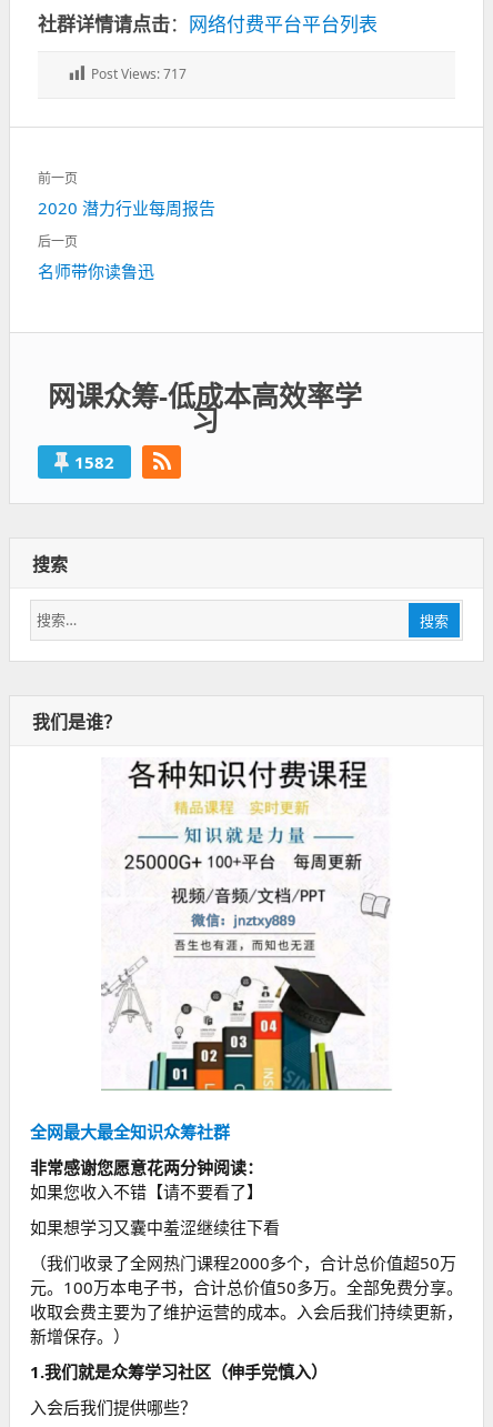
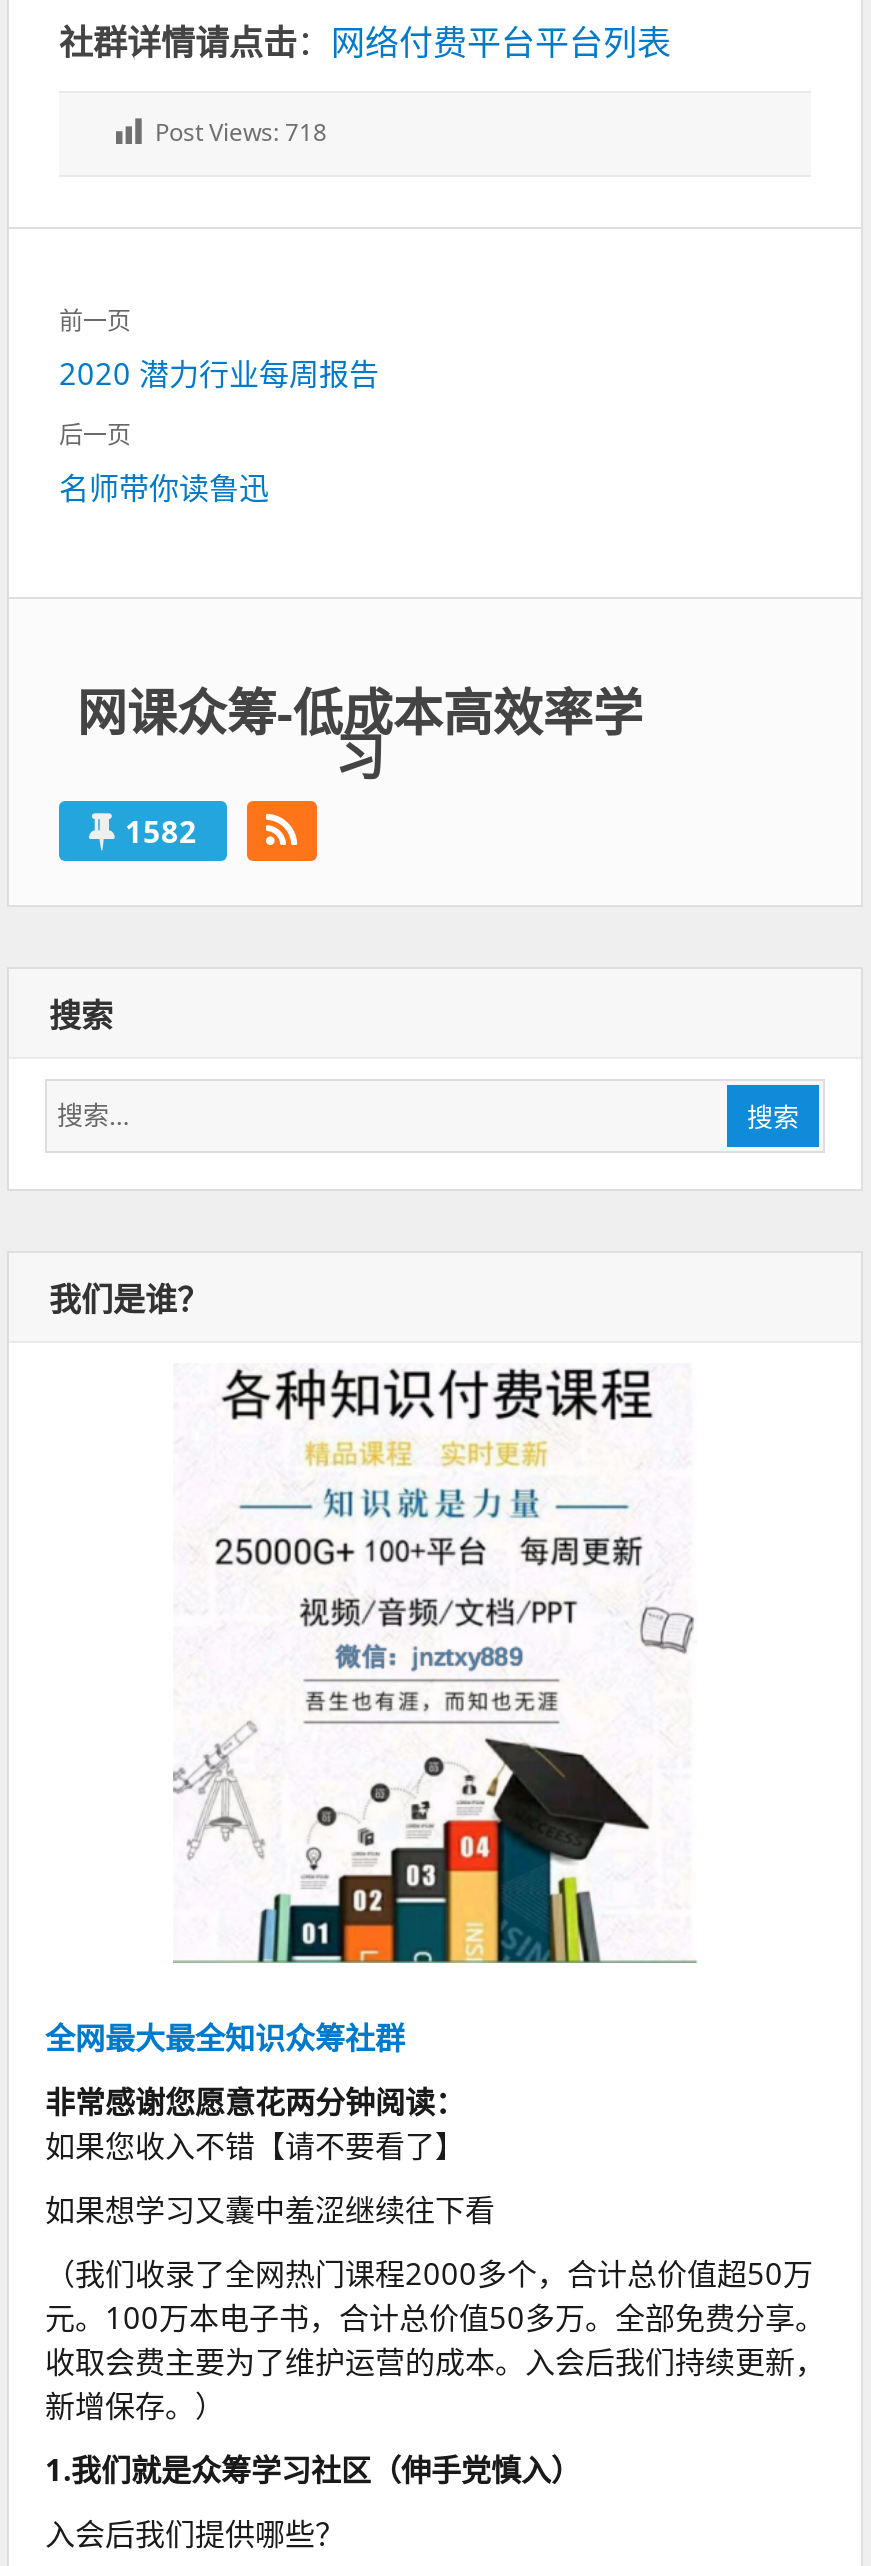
- Post Views: 717
+ Post Views: 718
